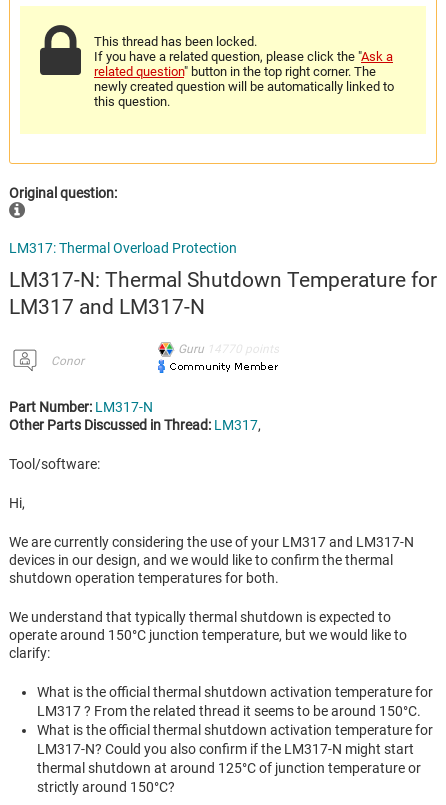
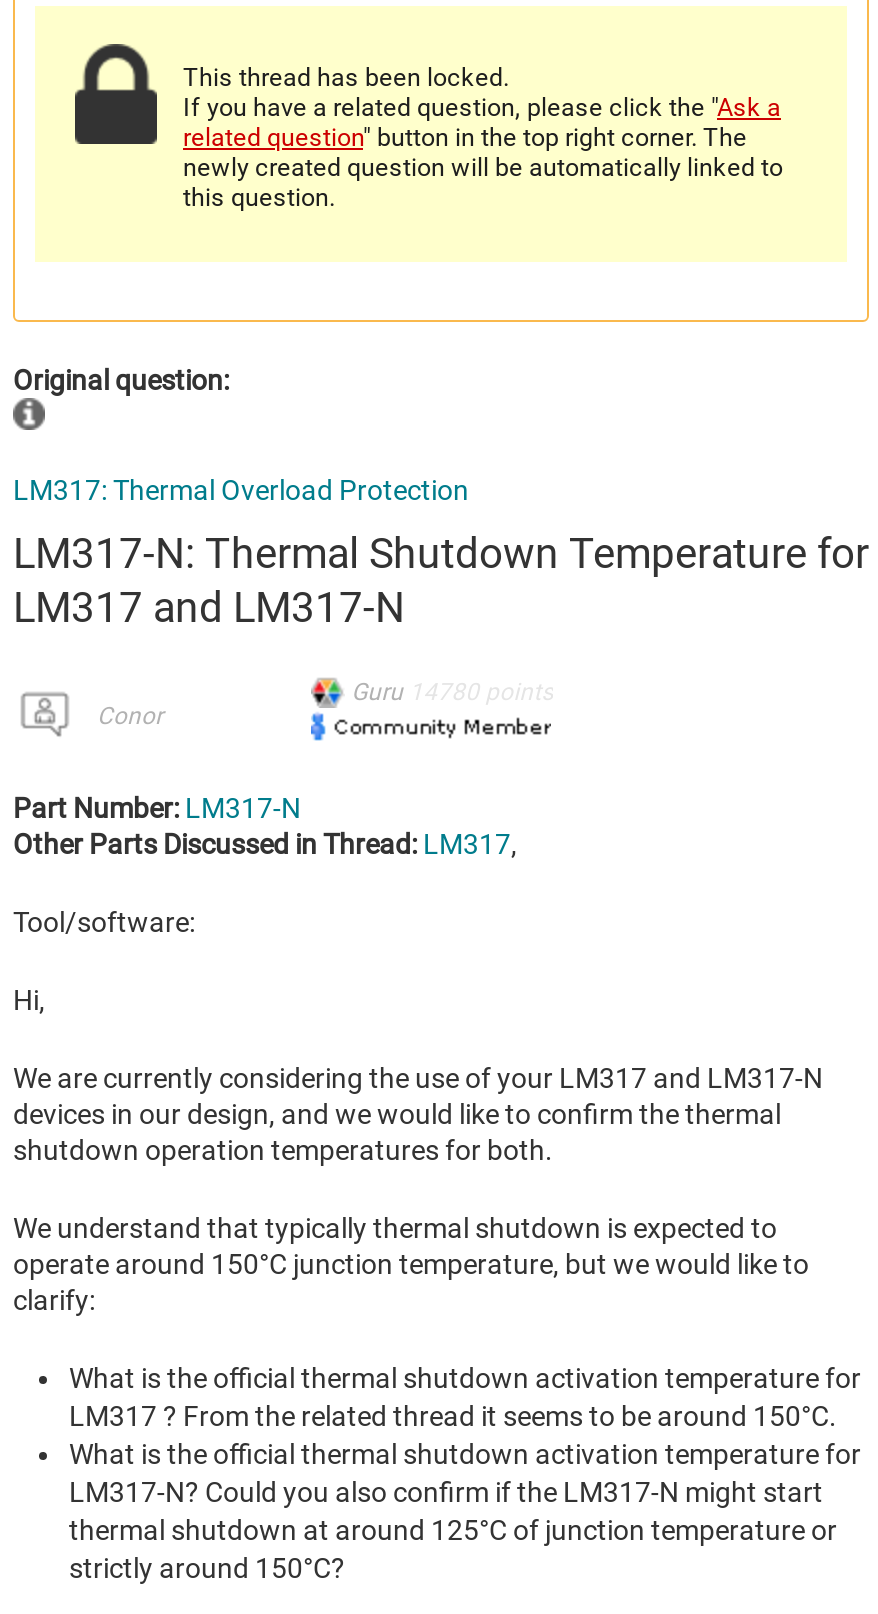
- Guru 14770 points
+ Guru 14780 points
